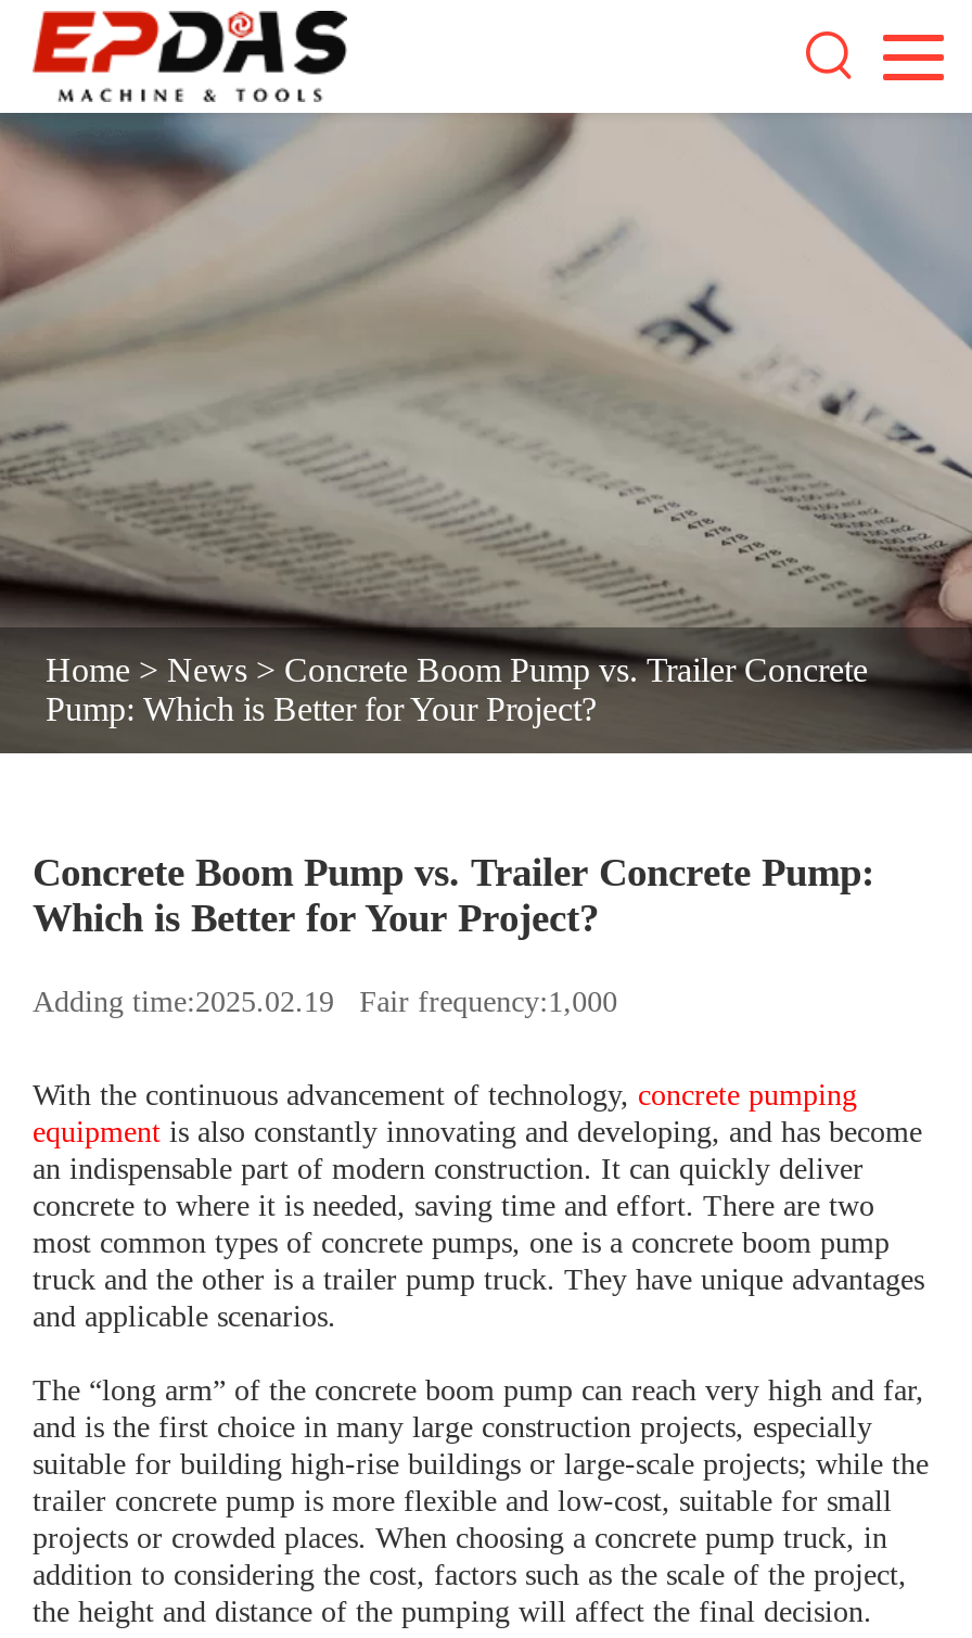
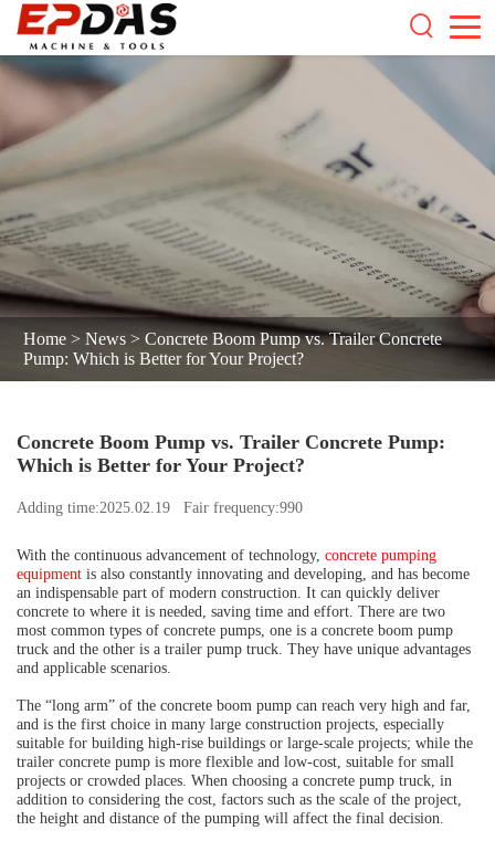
- Fair frequency:1,000
+ Fair frequency:990
